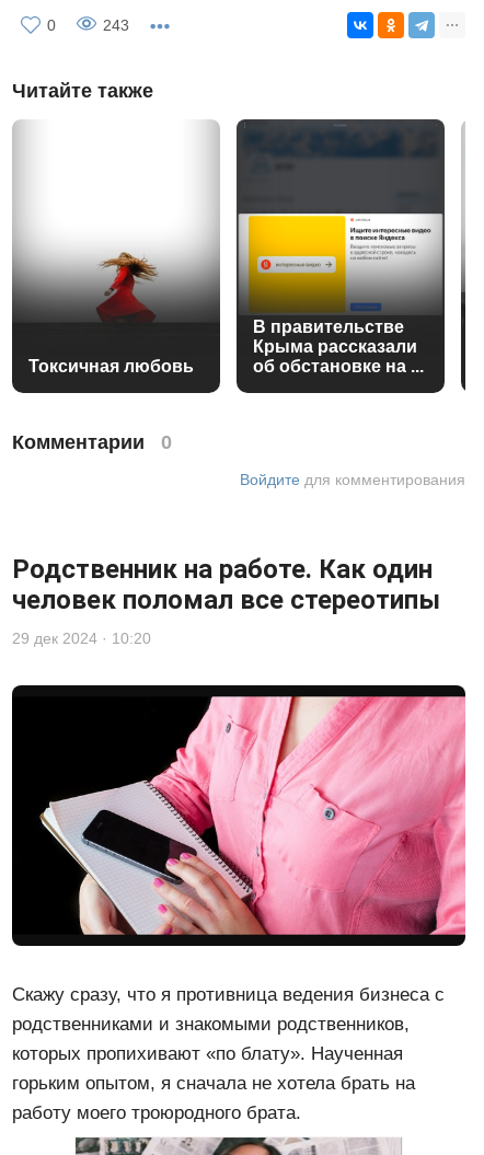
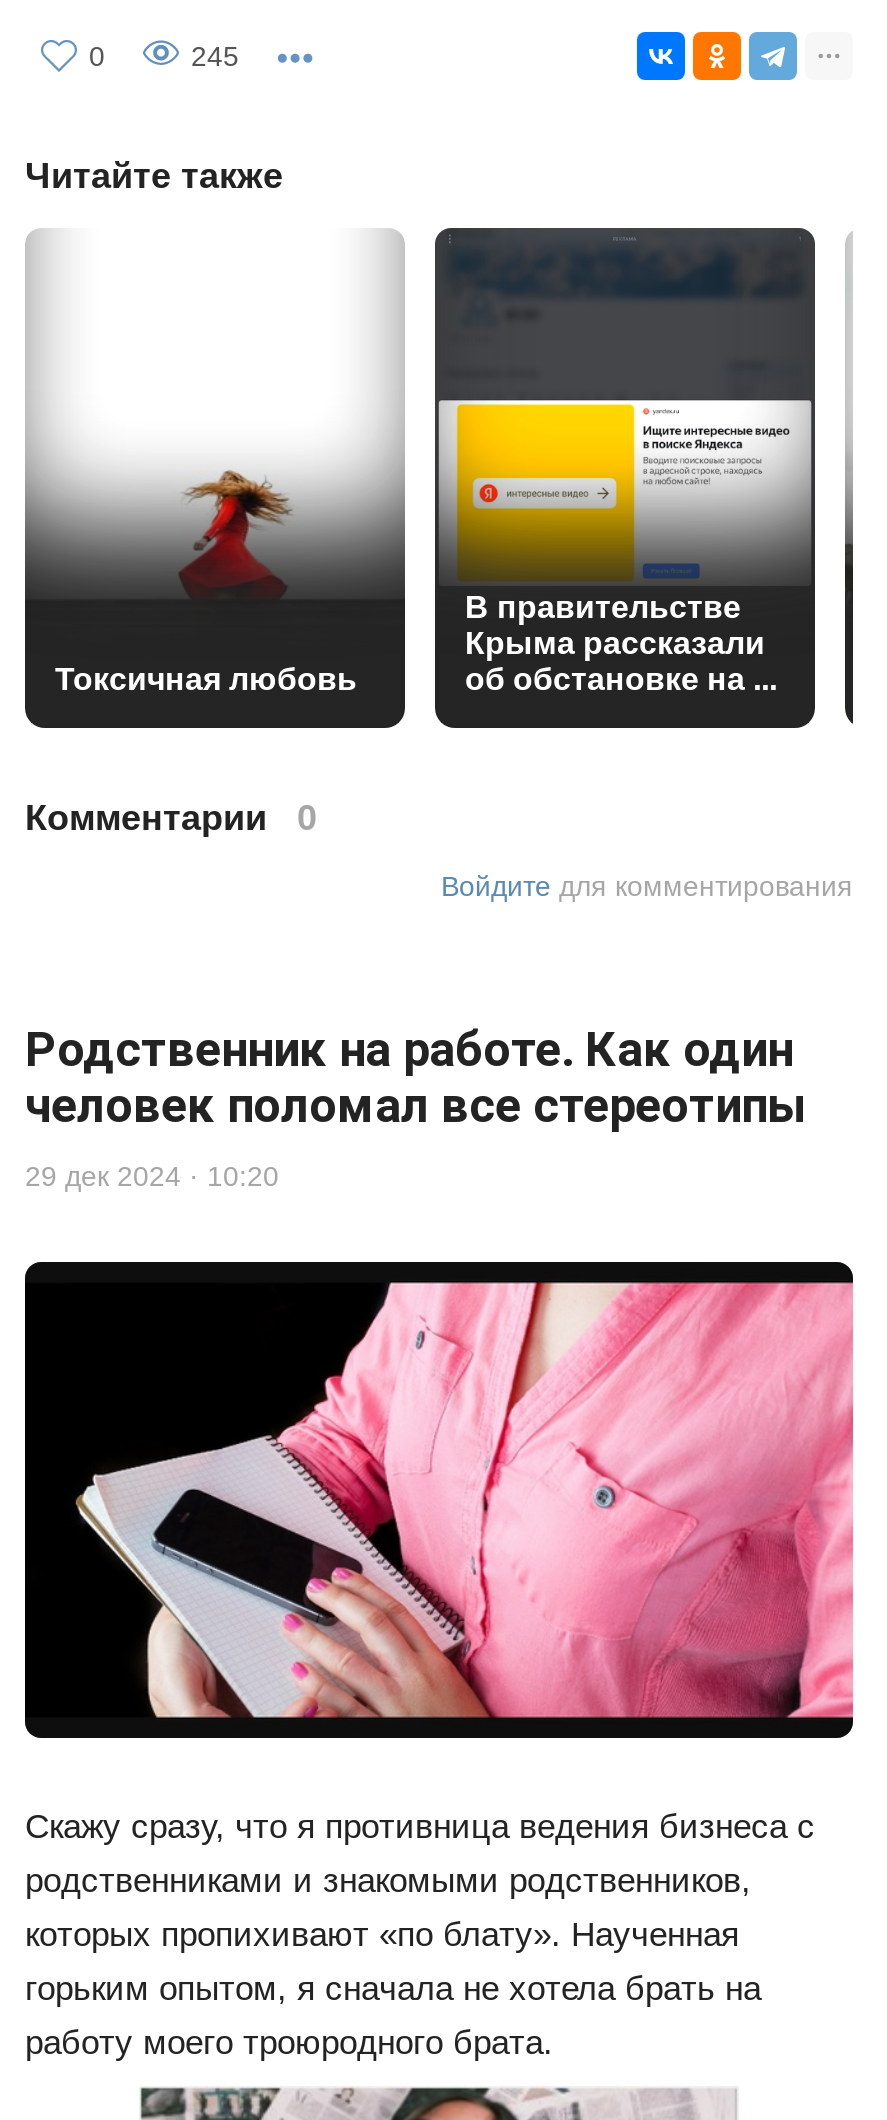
- 243
+ 245
